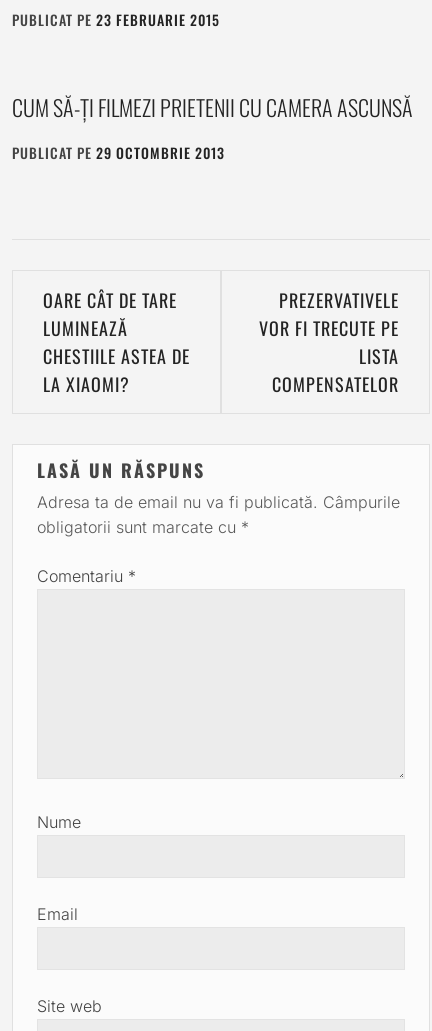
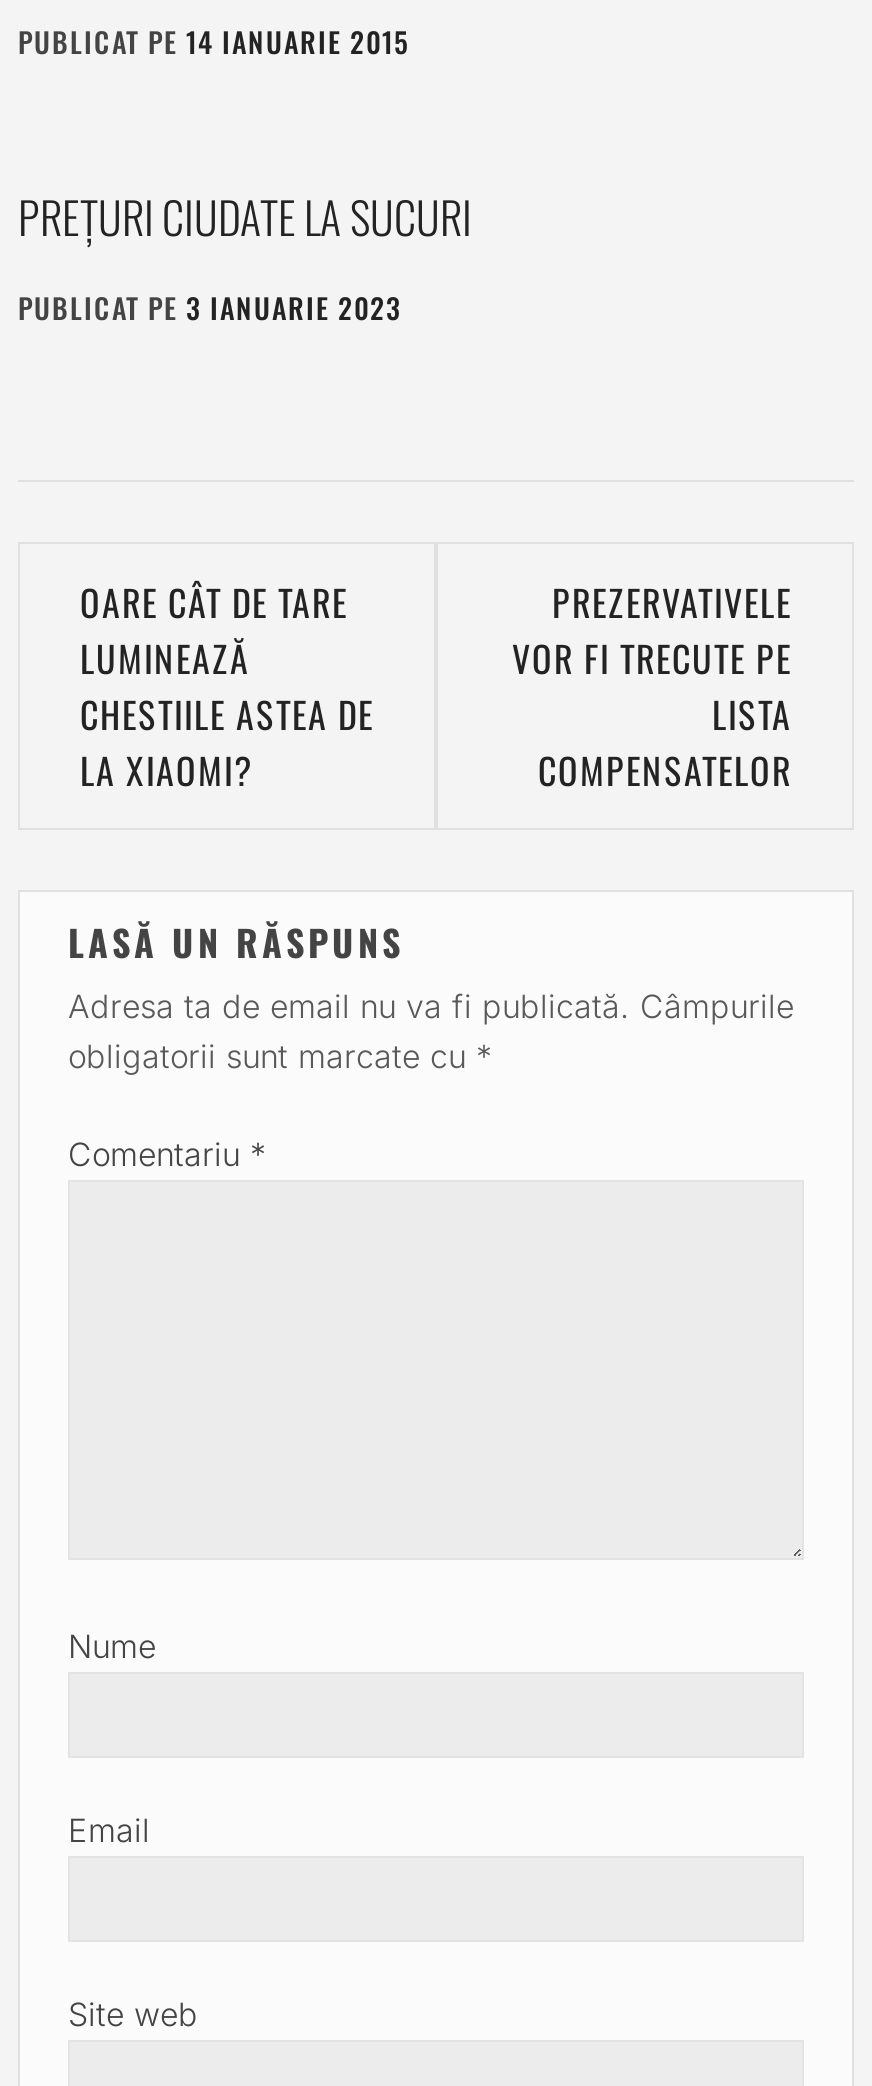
- PUBLICAT PE 23 FEBRUARIE 2015
+ PUBLICAT PE 14 IANUARIE 2015

- CUM SĂ-ŢI FILMEZI PRIETENII CU CAMERA ASCUNSĂ
+ PREȚURI CIUDATE LA SUCURI

- PUBLICAT PE 29 OCTOMBRIE 2013
+ PUBLICAT PE 3 IANUARIE 2023
